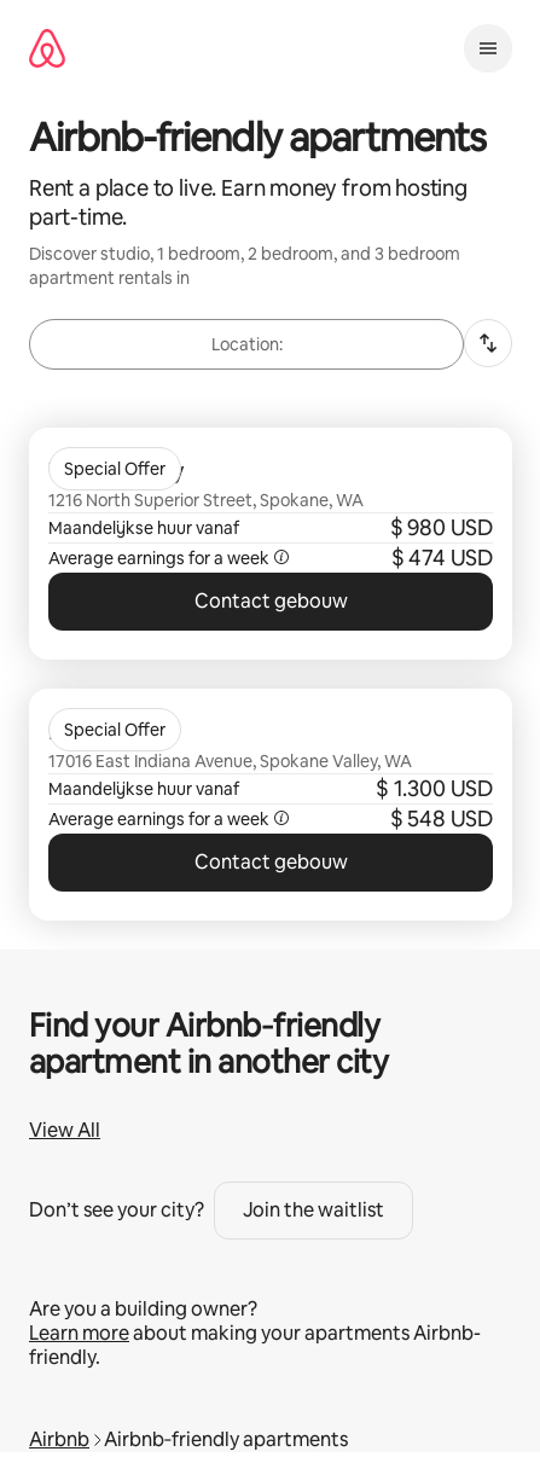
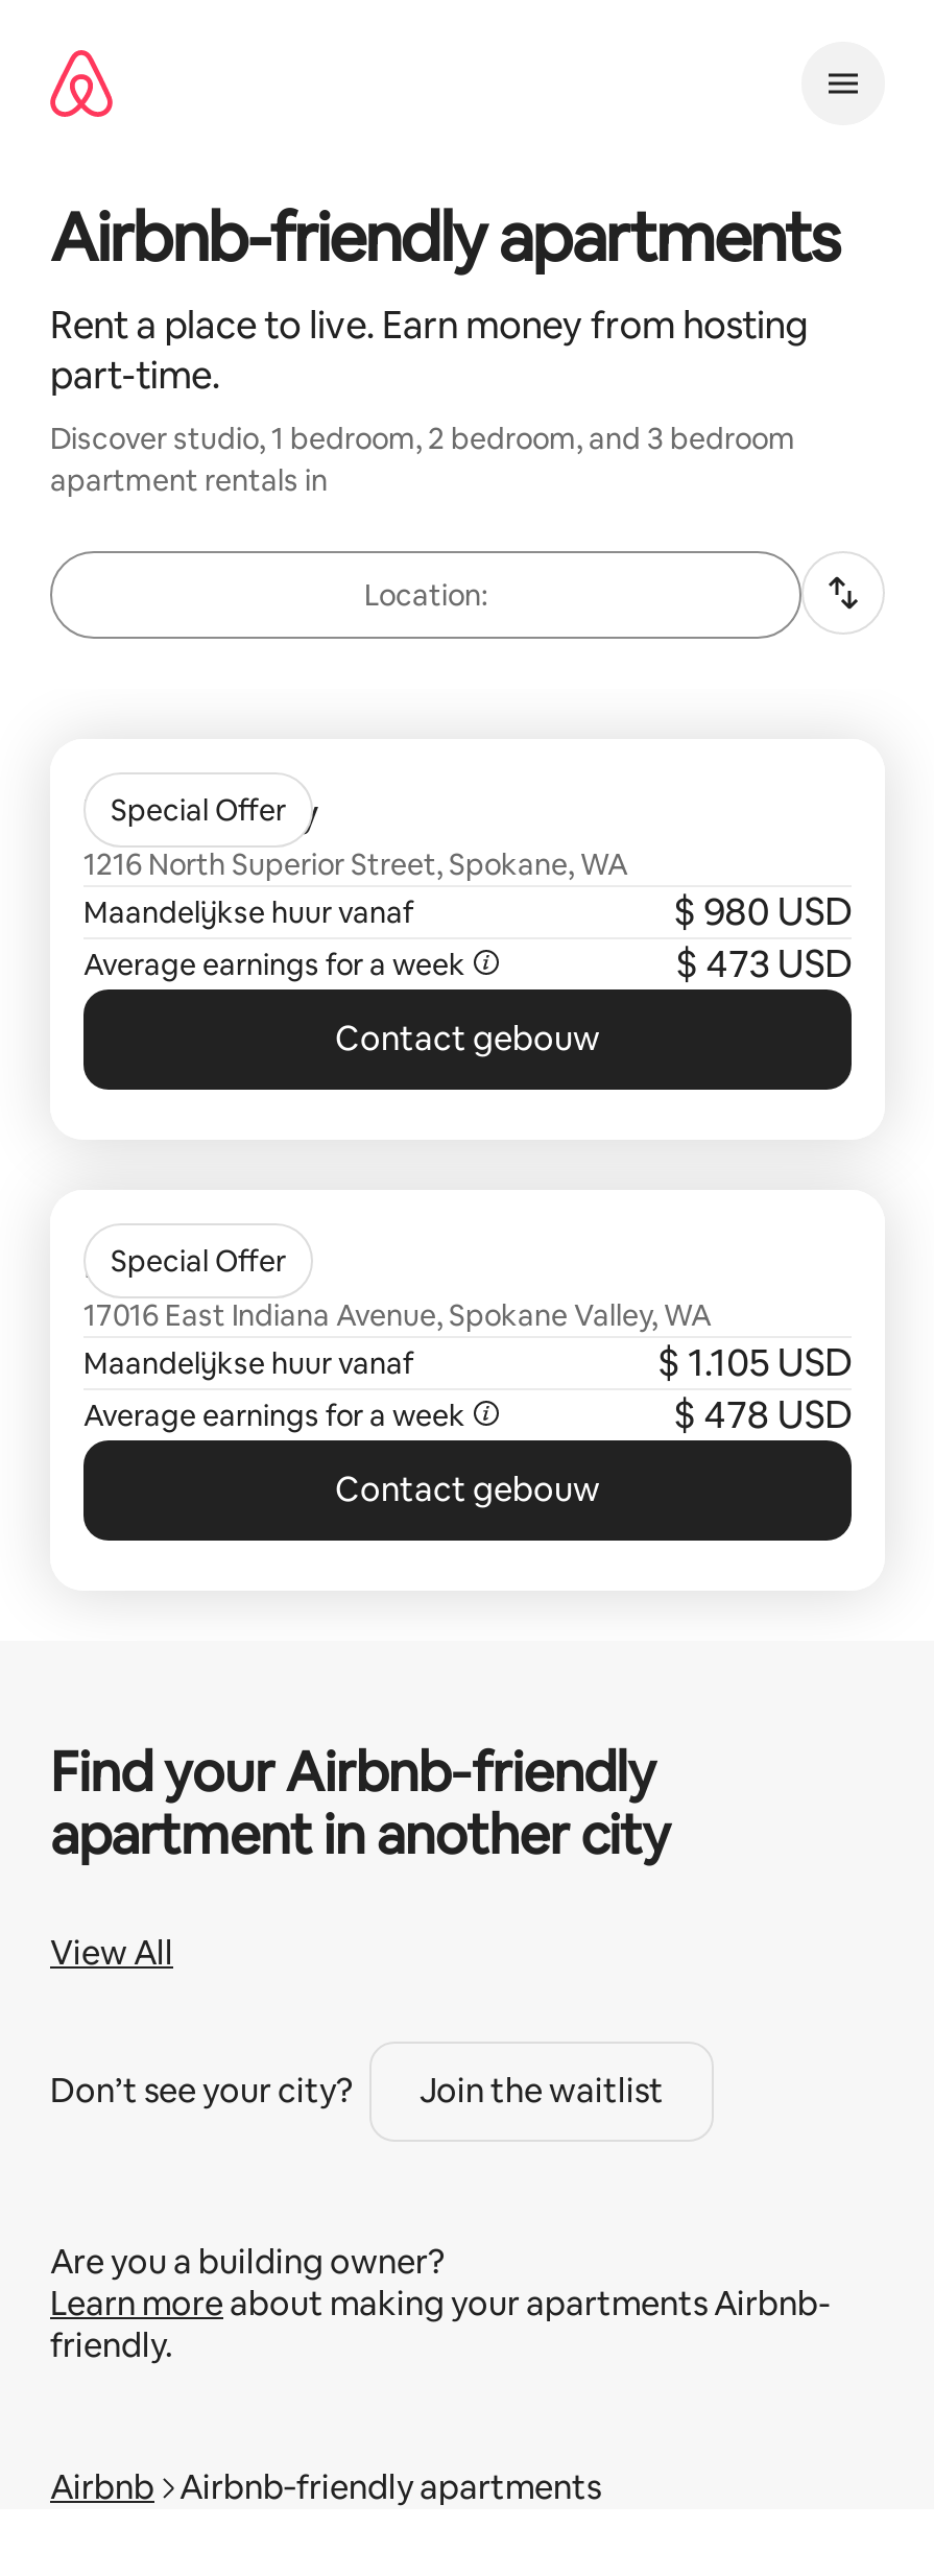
- $ 474 USD
+ $ 473 USD

- $ 1.300 USD
+ $ 1.105 USD

- $ 548 USD
+ $ 478 USD
